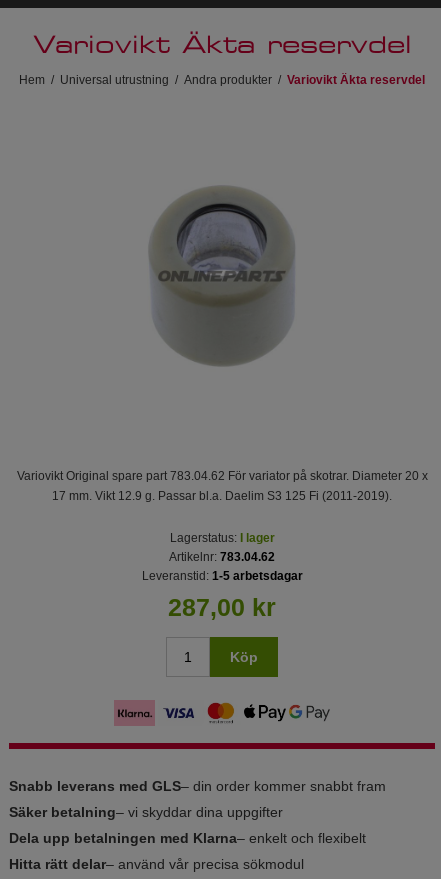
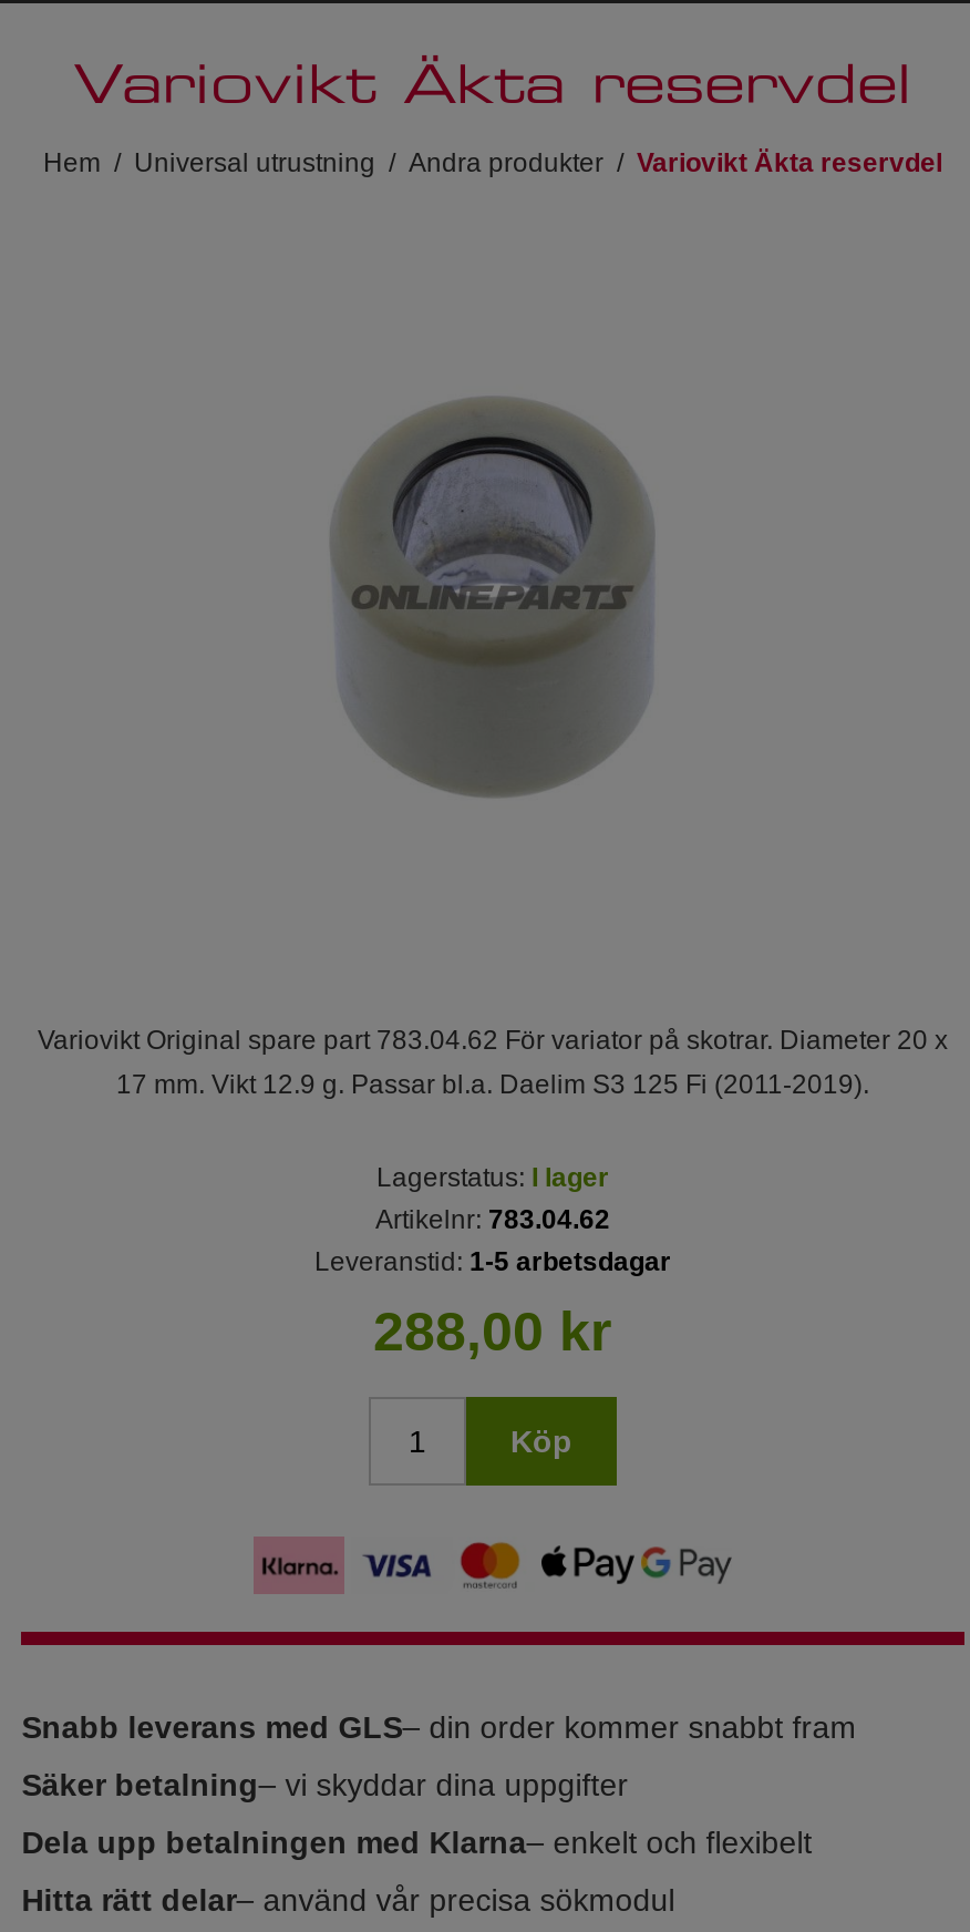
- 287,00 kr
+ 288,00 kr
